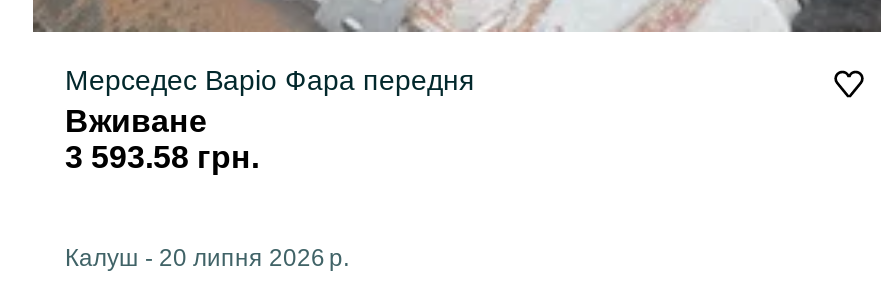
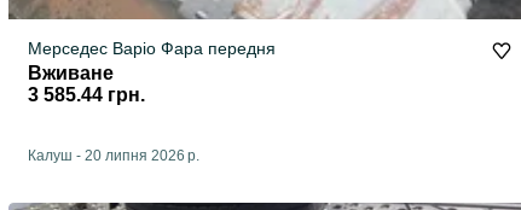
- 3 593.58 грн.
+ 3 585.44 грн.
